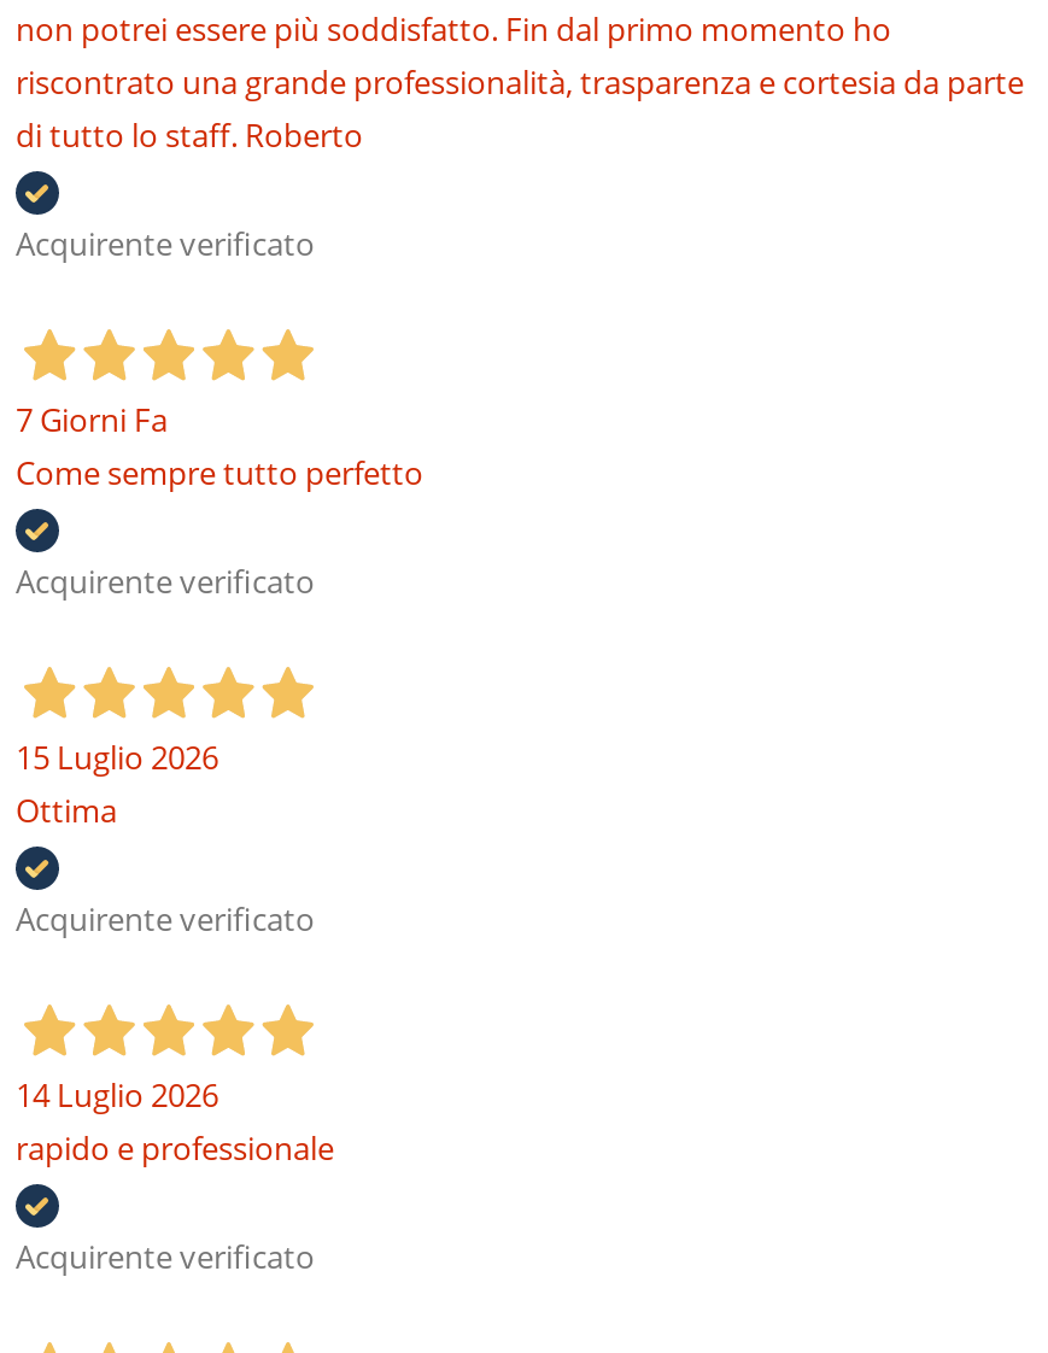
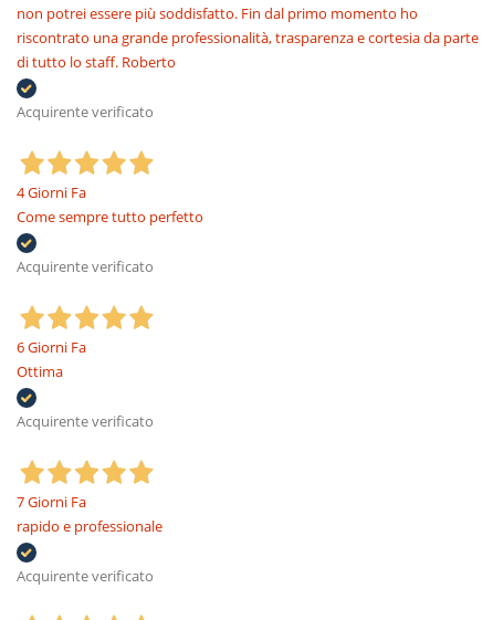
- 7 Giorni Fa
+ 4 Giorni Fa

- 15 Luglio 2026
+ 6 Giorni Fa

- 14 Luglio 2026
+ 7 Giorni Fa
